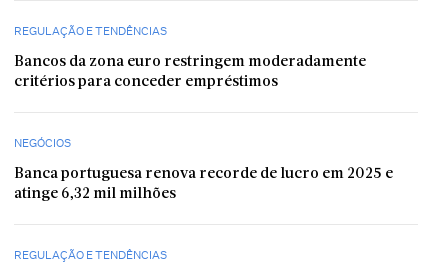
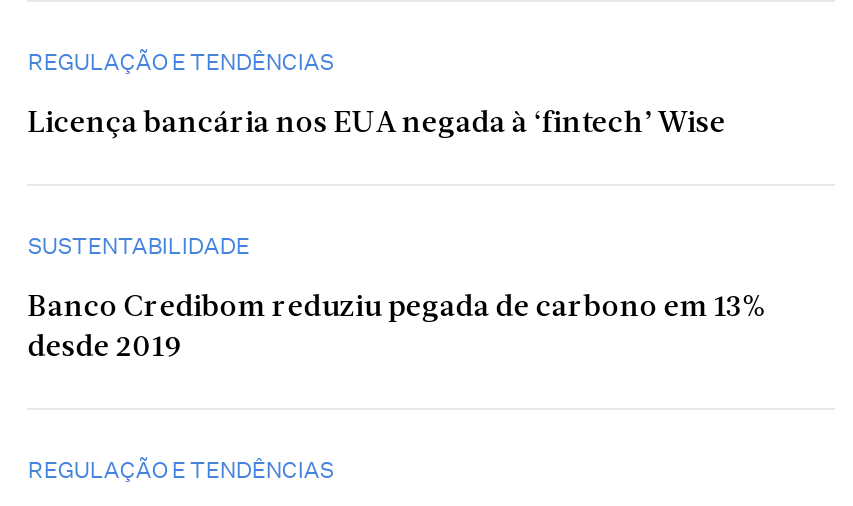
- Bancos da zona euro restringem moderadamente
- critérios para conceder empréstimos
+ Licença bancária nos EUA negada à ‘fintech’ Wise

- NEGÓCIOS
+ SUSTENTABILIDADE

- Banca portuguesa renova recorde de lucro em 2025 e
- atinge 6,32 mil milhões
+ Banco Credibom reduziu pegada de carbono em 13%
+ desde 2019
